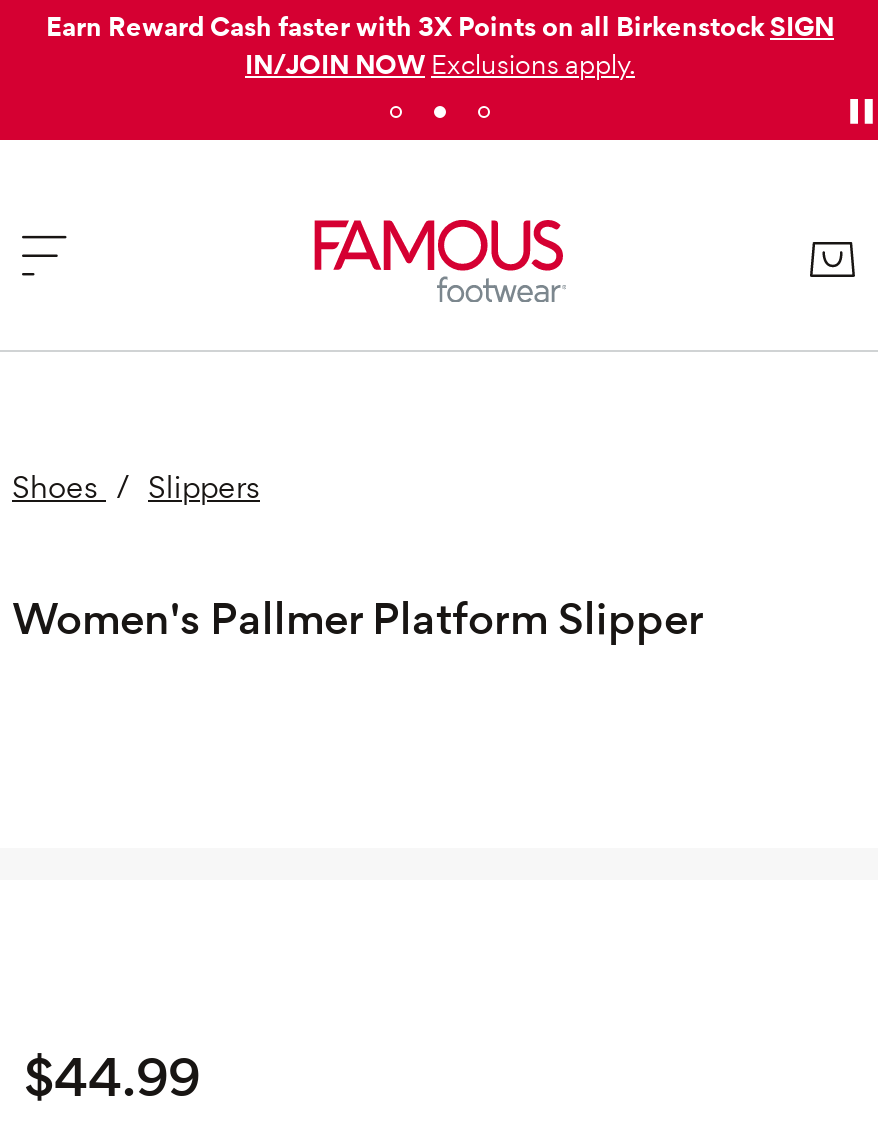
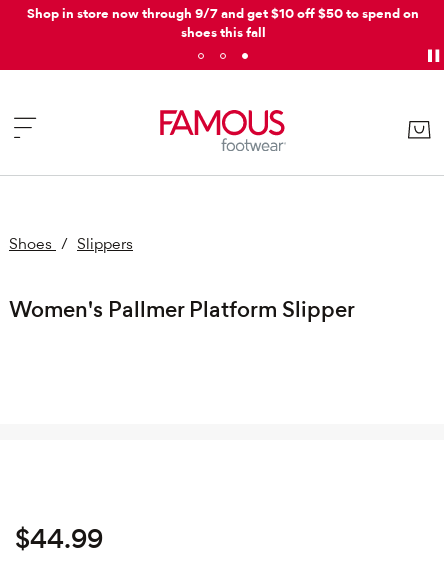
- Earn Reward Cash faster with 3X Points on all Birkenstock SIGN
- IN/JOIN NOW Exclusions apply.
+ Shop in store now through 9/7 and get $10 off $50 to spend on
+ shoes this fall
